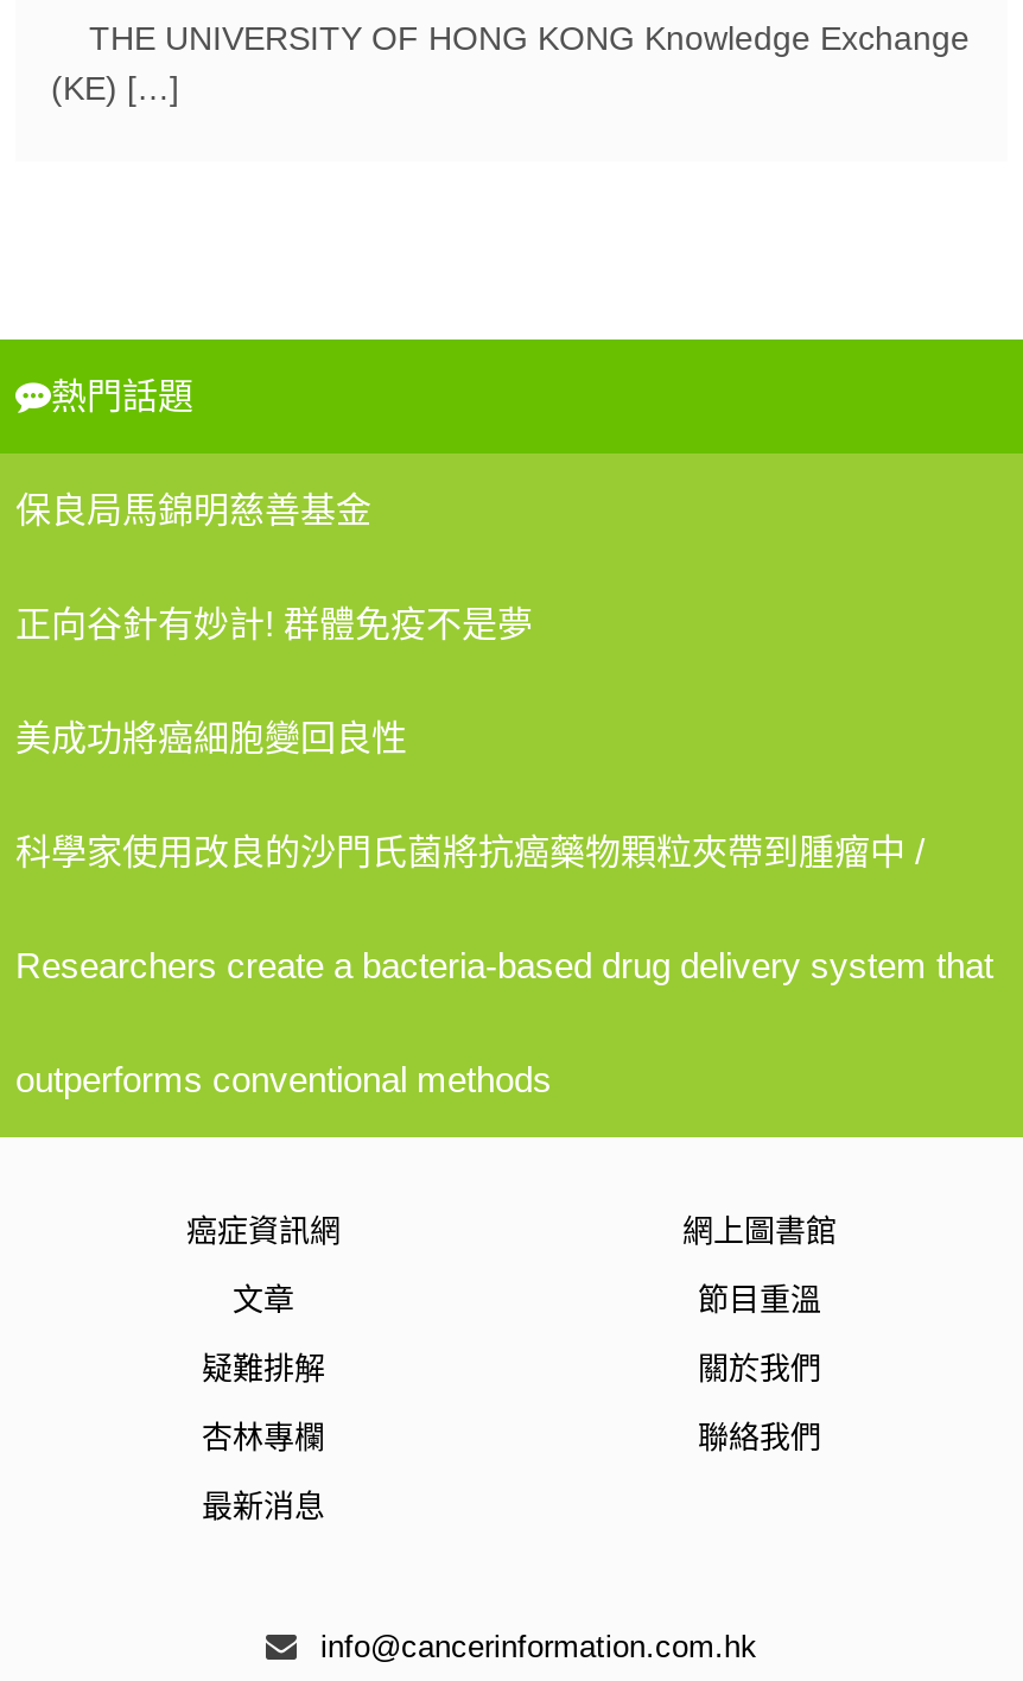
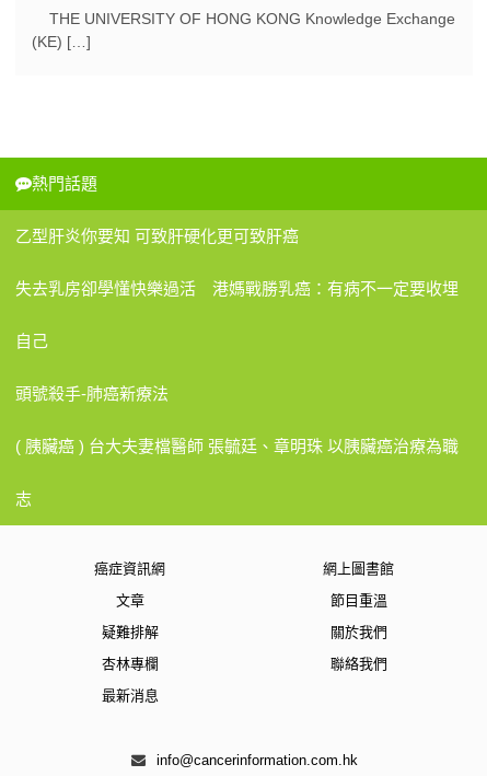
- 保良局馬錦明慈善基金
+ 乙型肝炎你要知 可致肝硬化更可致肝癌

- 正向谷針有妙計! 群體免疫不是夢
+ 失去乳房卻學懂快樂過活 港媽戰勝乳癌：有病不一定要收埋

- 美成功將癌細胞變回良性
+ 自己

- 科學家使用改良的沙門氏菌將抗癌藥物顆粒夾帶到腫瘤中 /
+ 頭號殺手-肺癌新療法

- Researchers create a bacteria-based drug delivery system that
+ ( 胰臟癌 ) 台大夫妻檔醫師 張毓廷、章明珠 以胰臟癌治療為職

- outperforms conventional methods
+ 志
